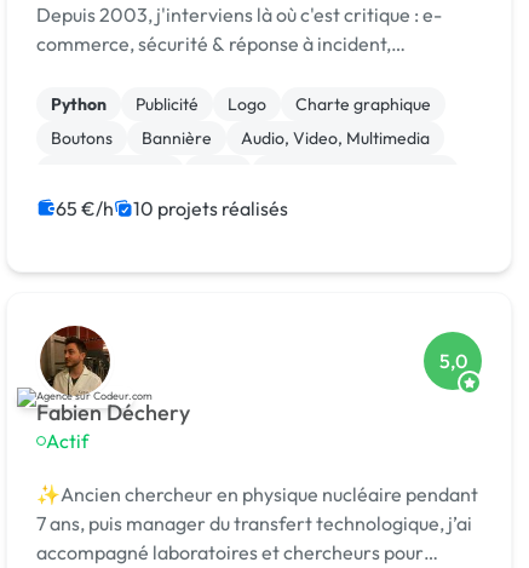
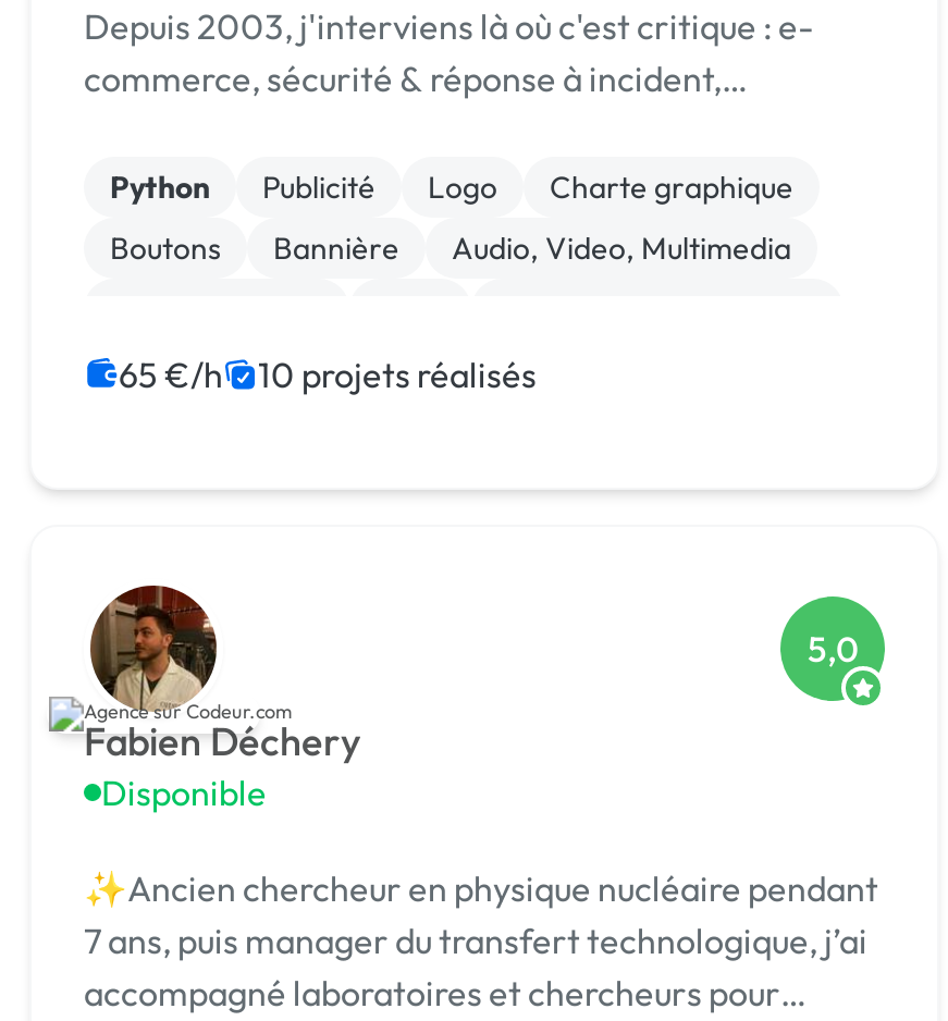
- Actif
+ Disponible
